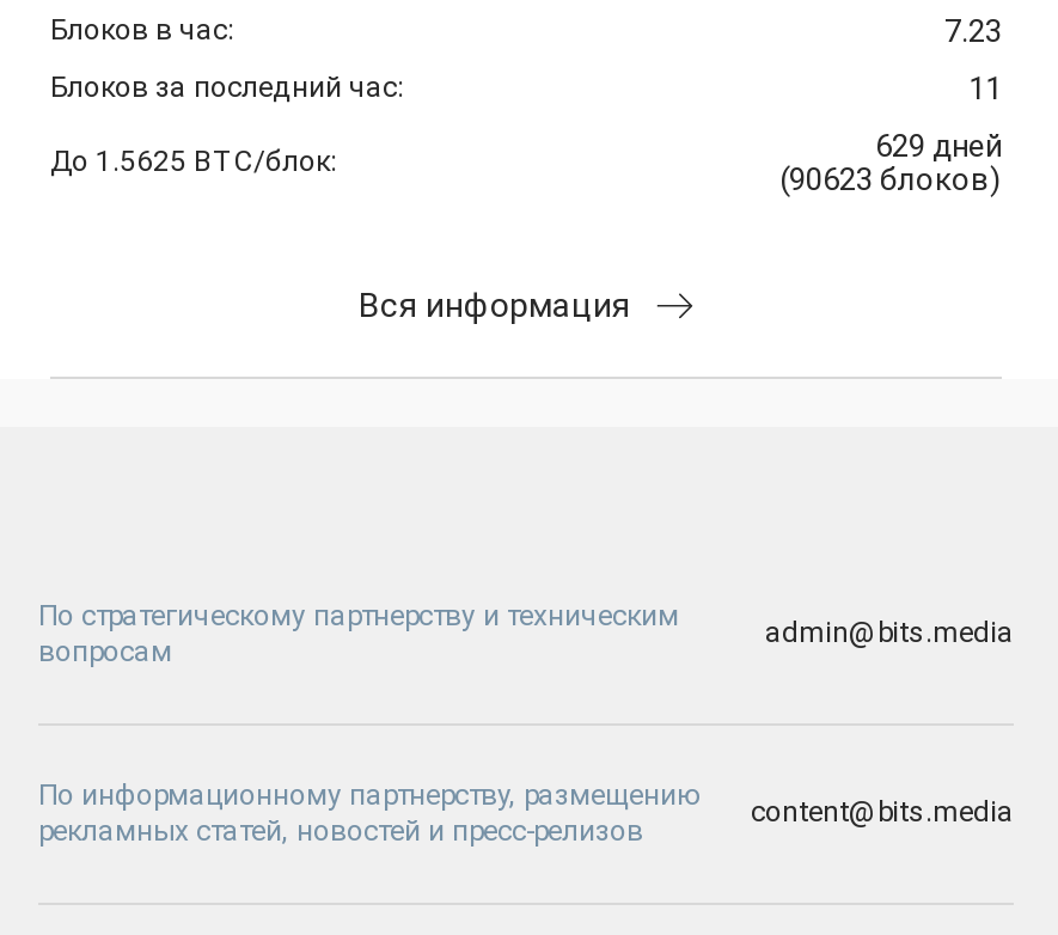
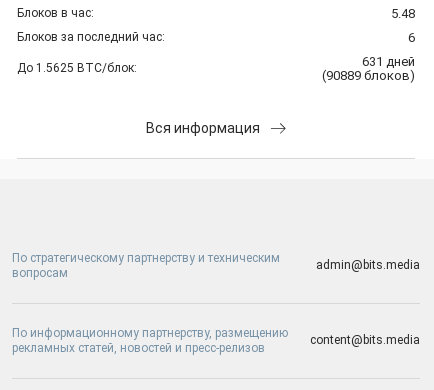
- 7.23
+ 5.48

- 11
+ 6

- 629 дней
+ 631 дней

- (90623 блоков)
+ (90889 блоков)
